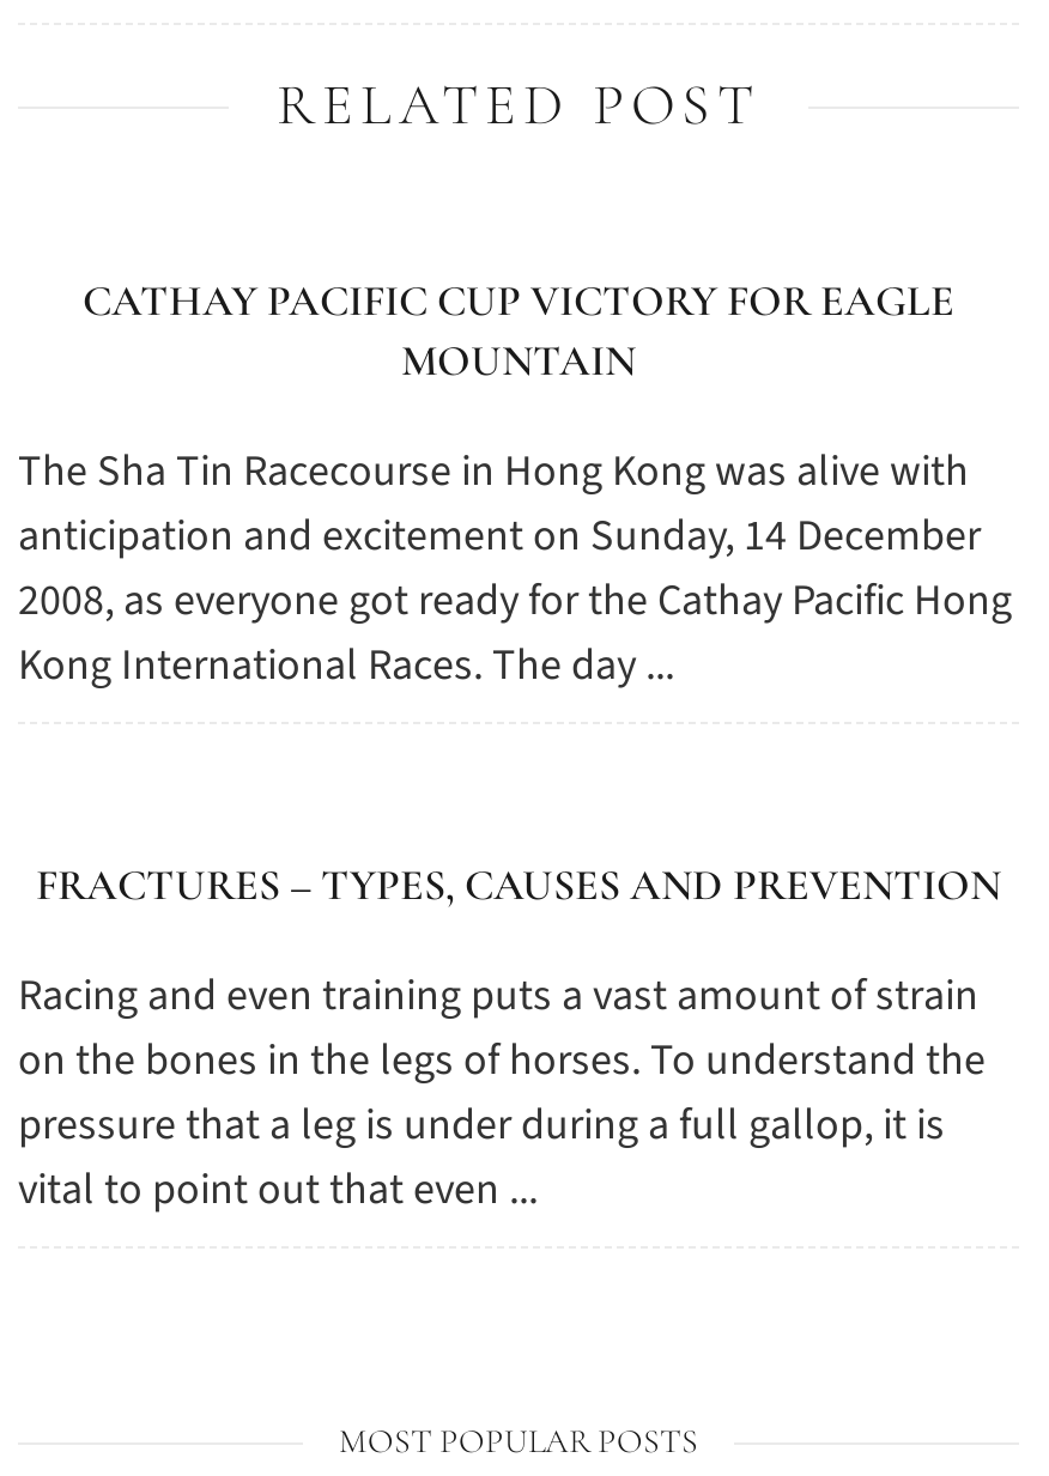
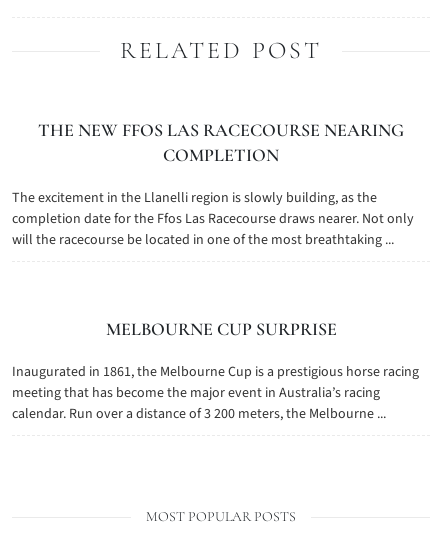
- CATHAY PACIFIC CUP VICTORY FOR EAGLE
- MOUNTAIN
+ THE NEW FFOS LAS RACECOURSE NEARING
+ COMPLETION

- The Sha Tin Racecourse in Hong Kong was alive with
- anticipation and excitement on Sunday, 14 December
- 2008, as everyone got ready for the Cathay Pacific Hong
- Kong International Races. The day ...
+ The excitement in the Llanelli region is slowly building, as the
+ completion date for the Ffos Las Racecourse draws nearer. Not only
+ will the racecourse be located in one of the most breathtaking ...

- FRACTURES – TYPES, CAUSES AND PREVENTION
+ MELBOURNE CUP SURPRISE

- Racing and even training puts a vast amount of strain
- on the bones in the legs of horses. To understand the
- pressure that a leg is under during a full gallop, it is
- vital to point out that even ...
+ Inaugurated in 1861, the Melbourne Cup is a prestigious horse racing
+ meeting that has become the major event in Australia’s racing
+ calendar. Run over a distance of 3 200 meters, the Melbourne ...
